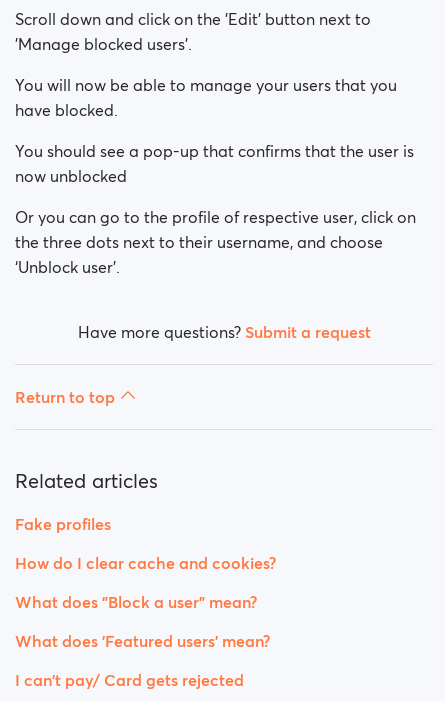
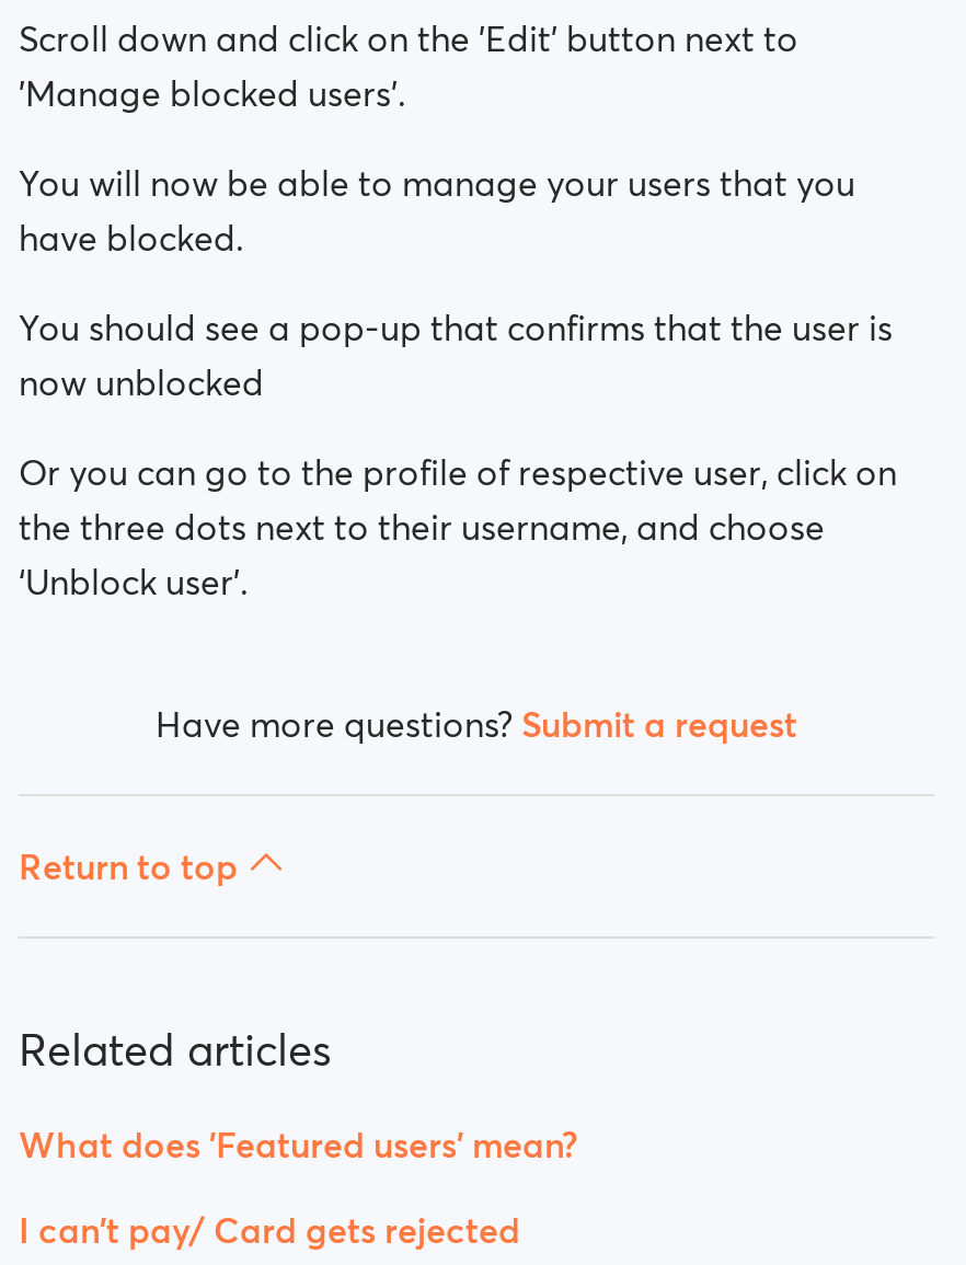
- Fake profiles
- How do I clear cache and cookies?
- What does "Block a user" mean?
